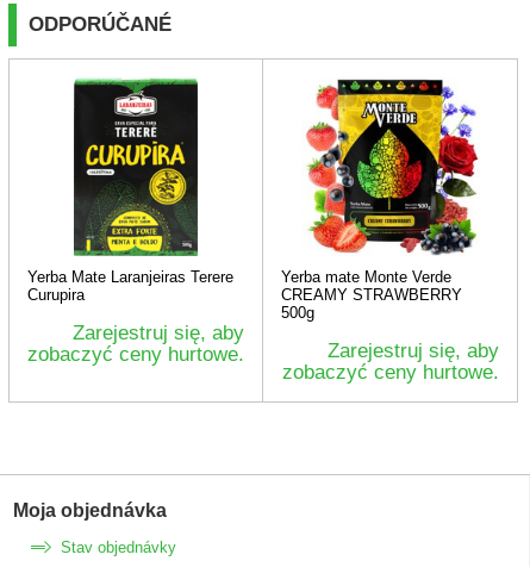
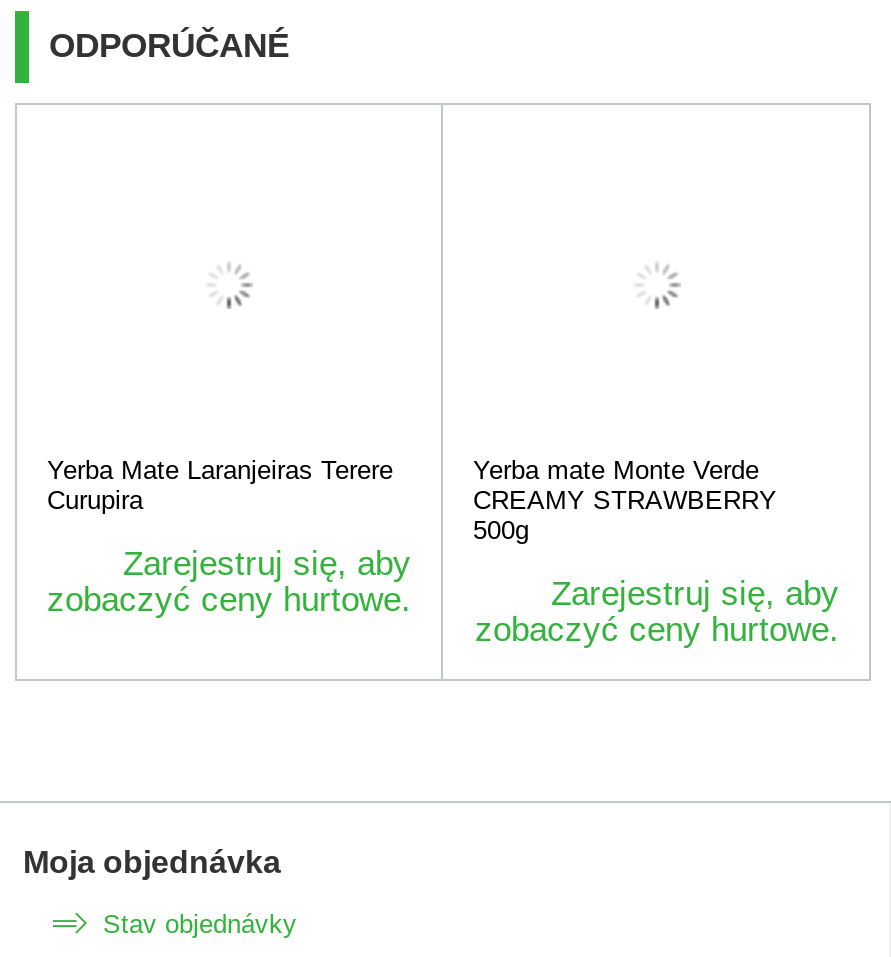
- [image]

- [image]
